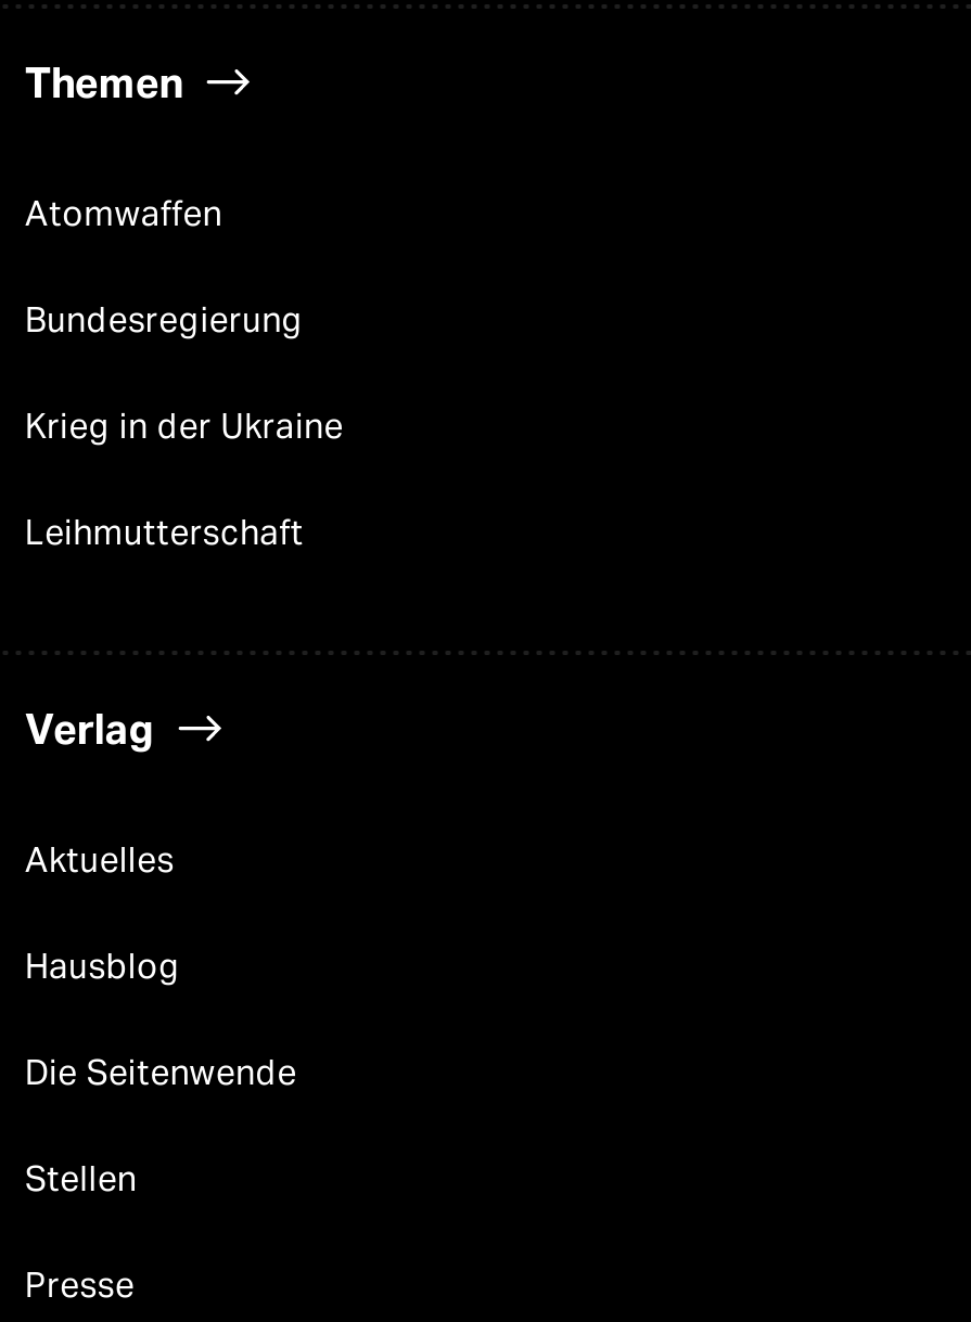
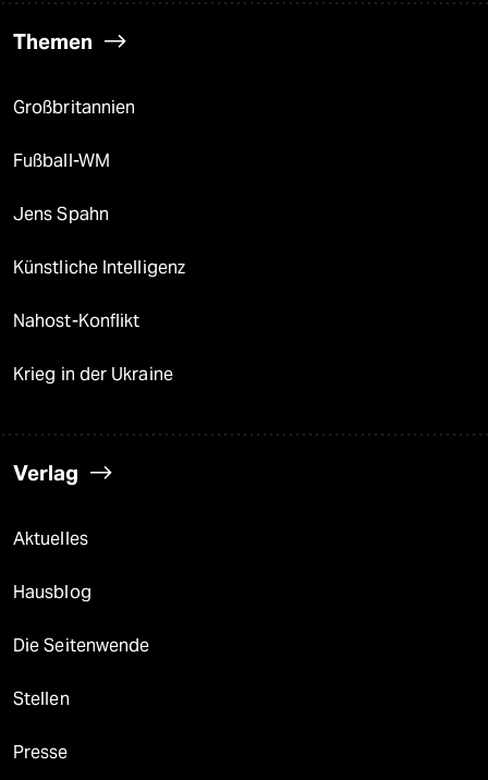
- Atomwaffen
- Bundesregierung
+ Großbritannien
+ Fußball-WM
+ Jens Spahn
+ Künstliche Intelligenz
+ Nahost-Konflikt

moved down: Krieg in der Ukraine

- Leihmutterschaft
